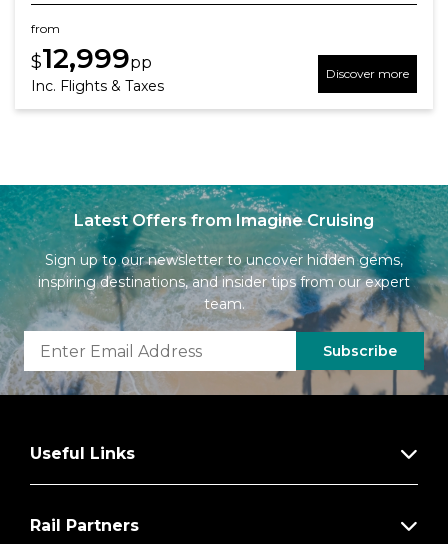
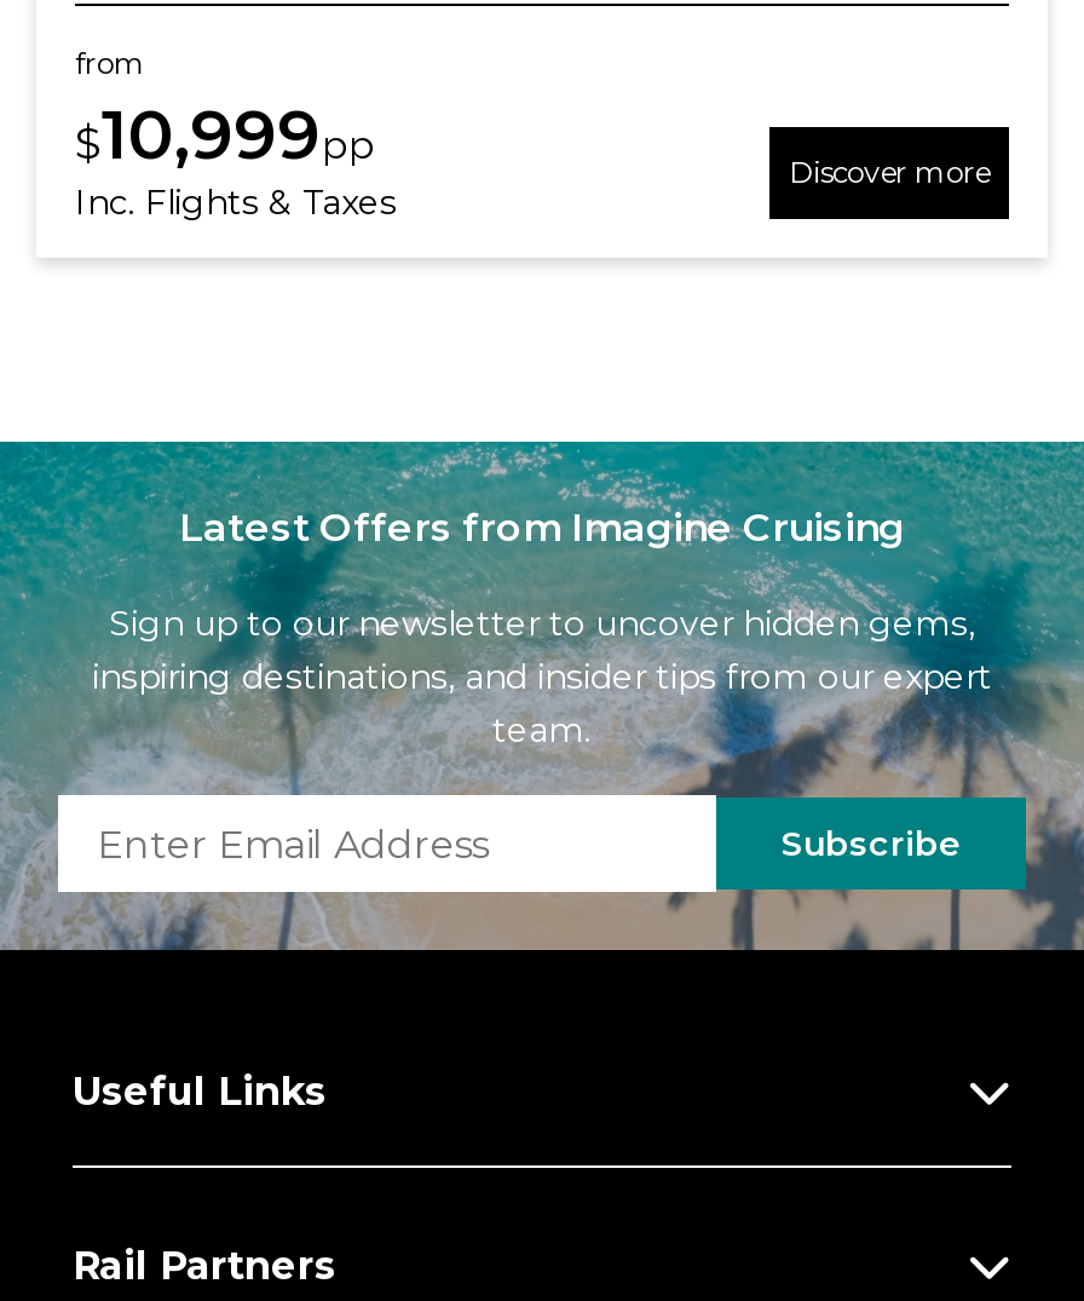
- $12,999pp
+ $10,999pp
